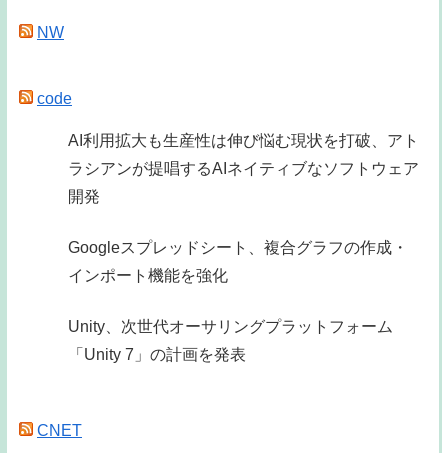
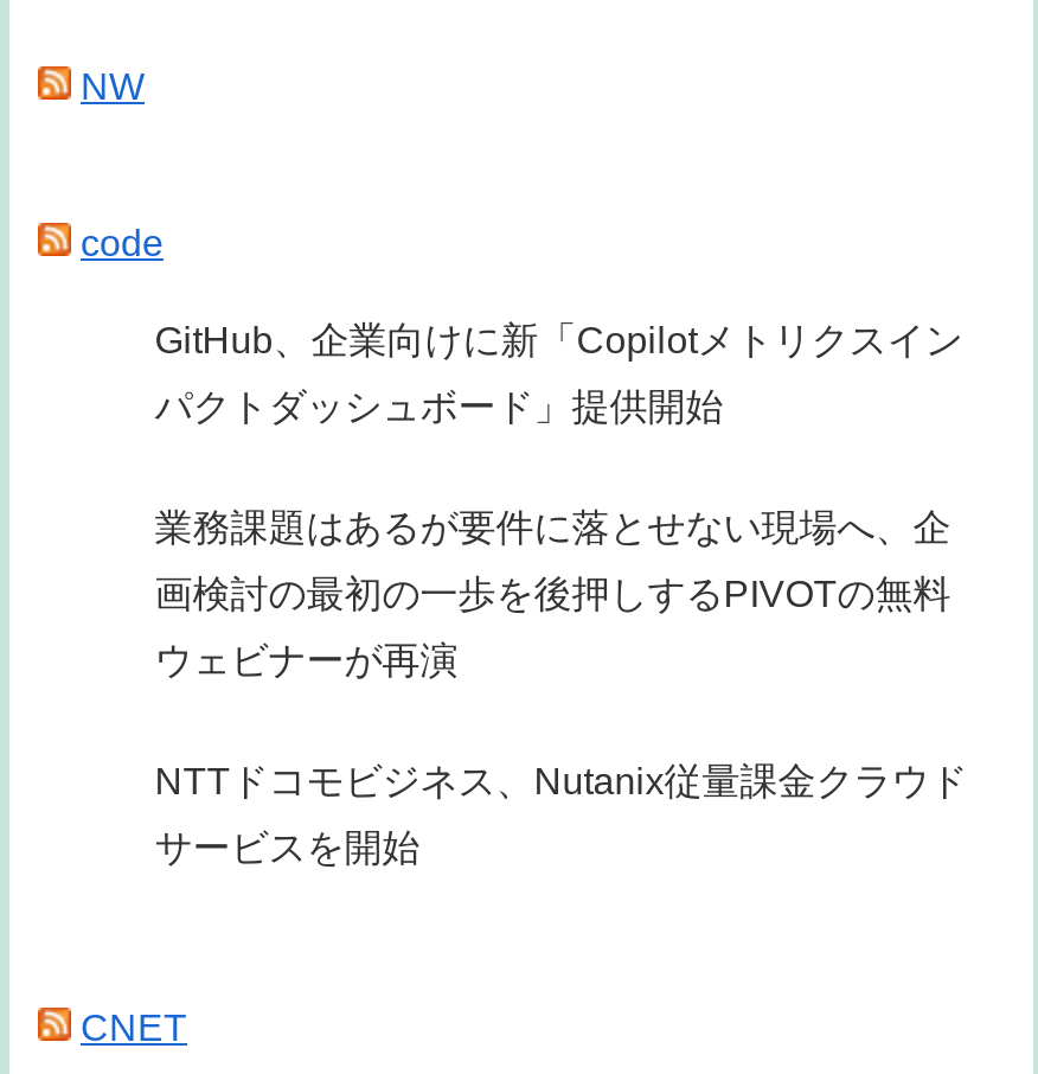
- AI利用拡大も生産性は伸び悩む現状を打破、アト
+ GitHub、企業向けに新「Copilotメトリクスイン

- ラシアンが提唱するAIネイティブなソフトウェア
+ パクトダッシュボード」提供開始

- 開発
+ 業務課題はあるが要件に落とせない現場へ、企

- Googleスプレッドシート、複合グラフの作成・
+ 画検討の最初の一歩を後押しするPIVOTの無料

- インポート機能を強化
+ ウェビナーが再演

- Unity、次世代オーサリングプラットフォーム
+ NTTドコモビジネス、Nutanix従量課金クラウド

- 「Unity 7」の計画を発表
+ サービスを開始
